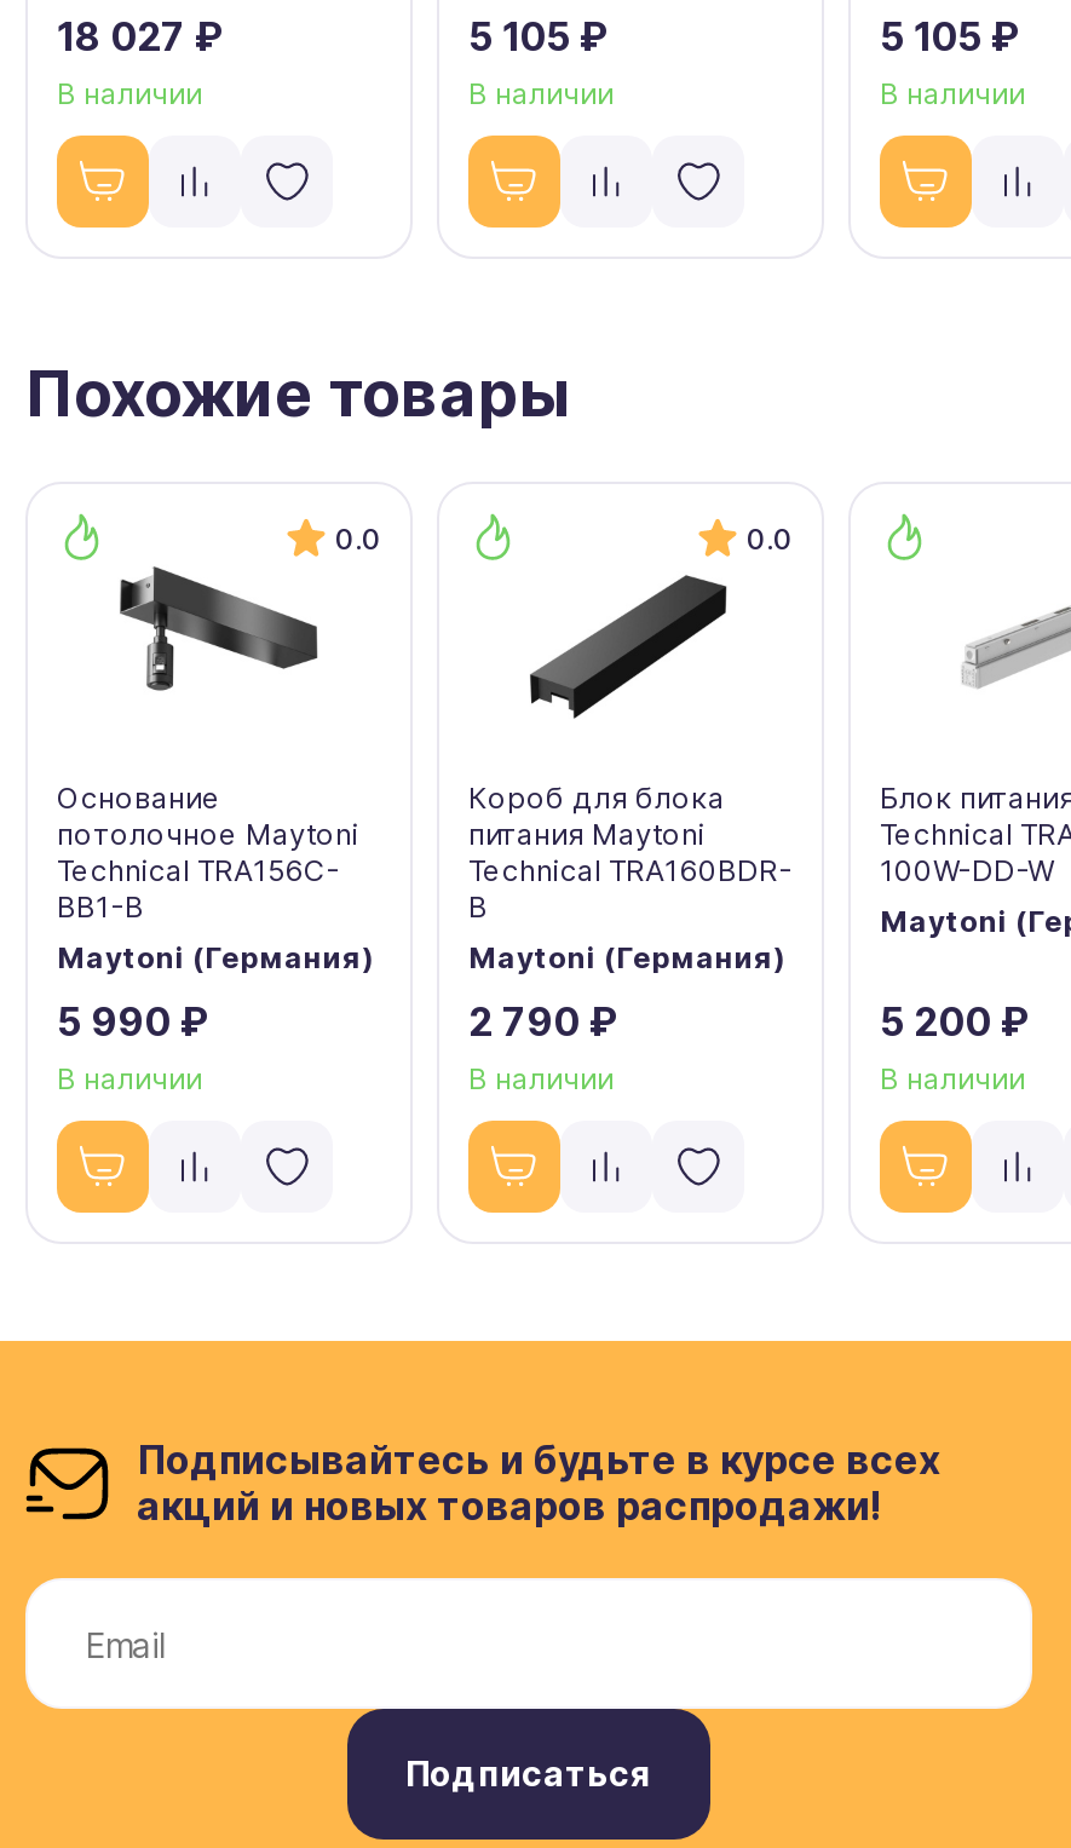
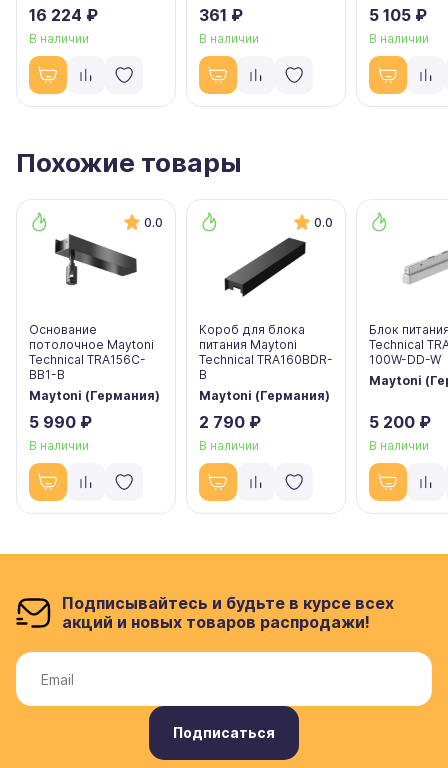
- 18 027 ₽
+ 16 224 ₽

- 5 105 ₽
+ 361 ₽
